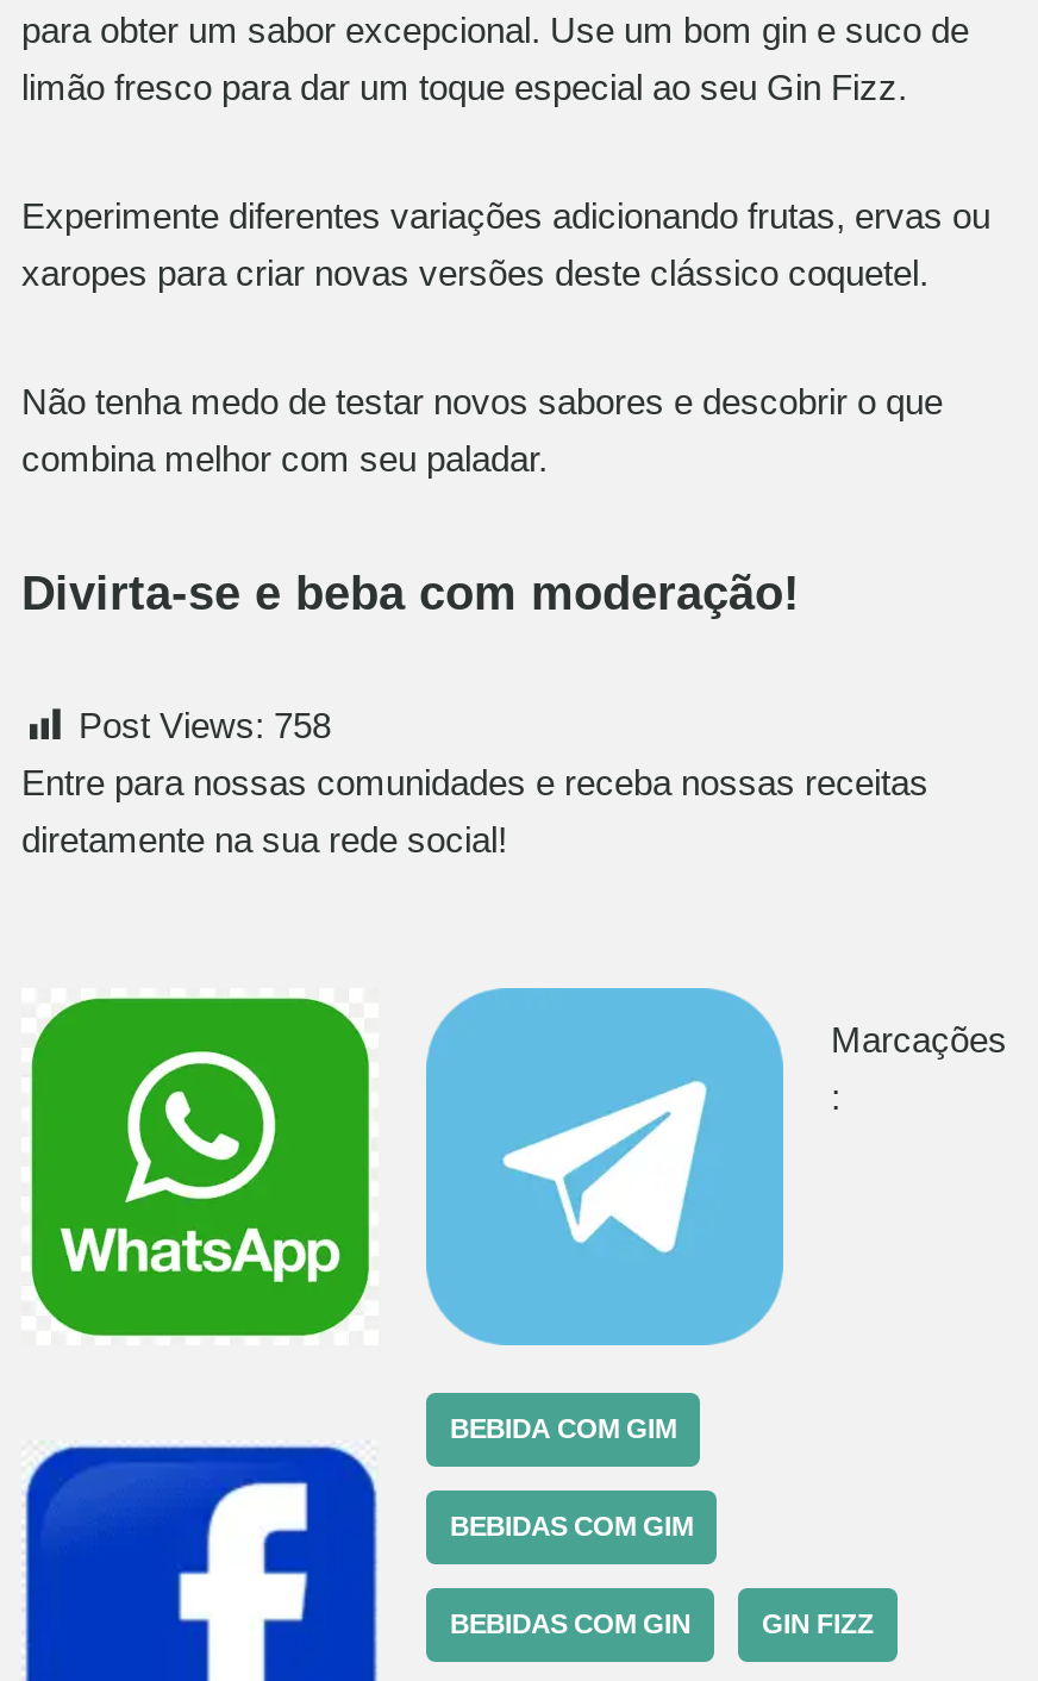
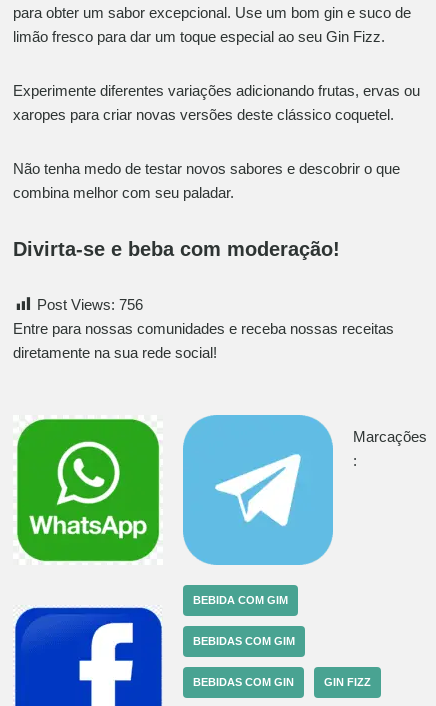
- Post Views: 758
+ Post Views: 756
